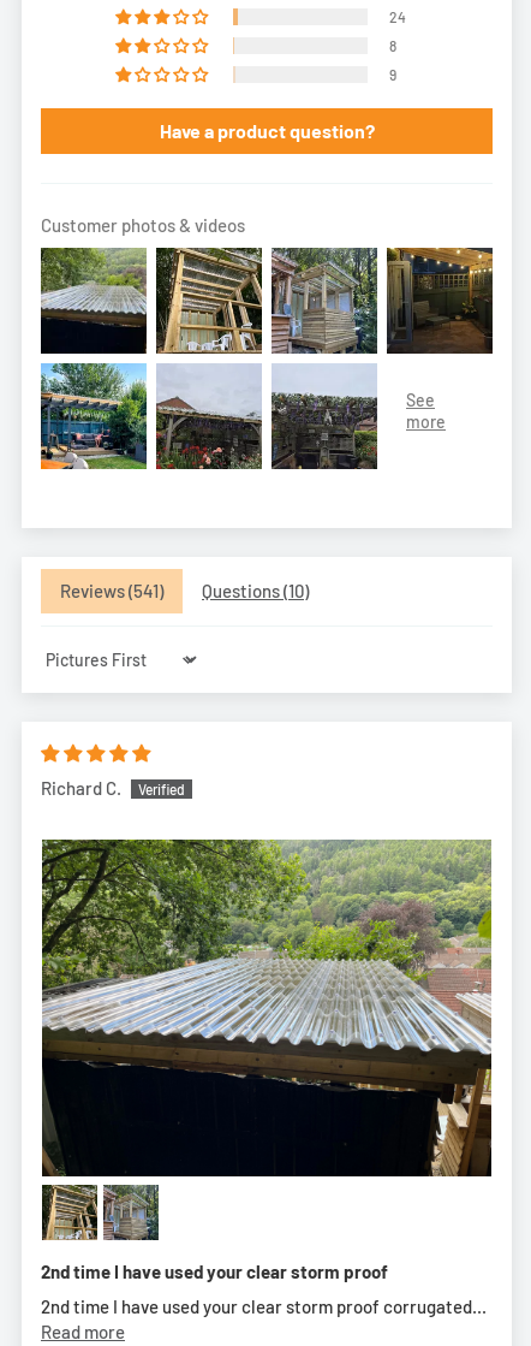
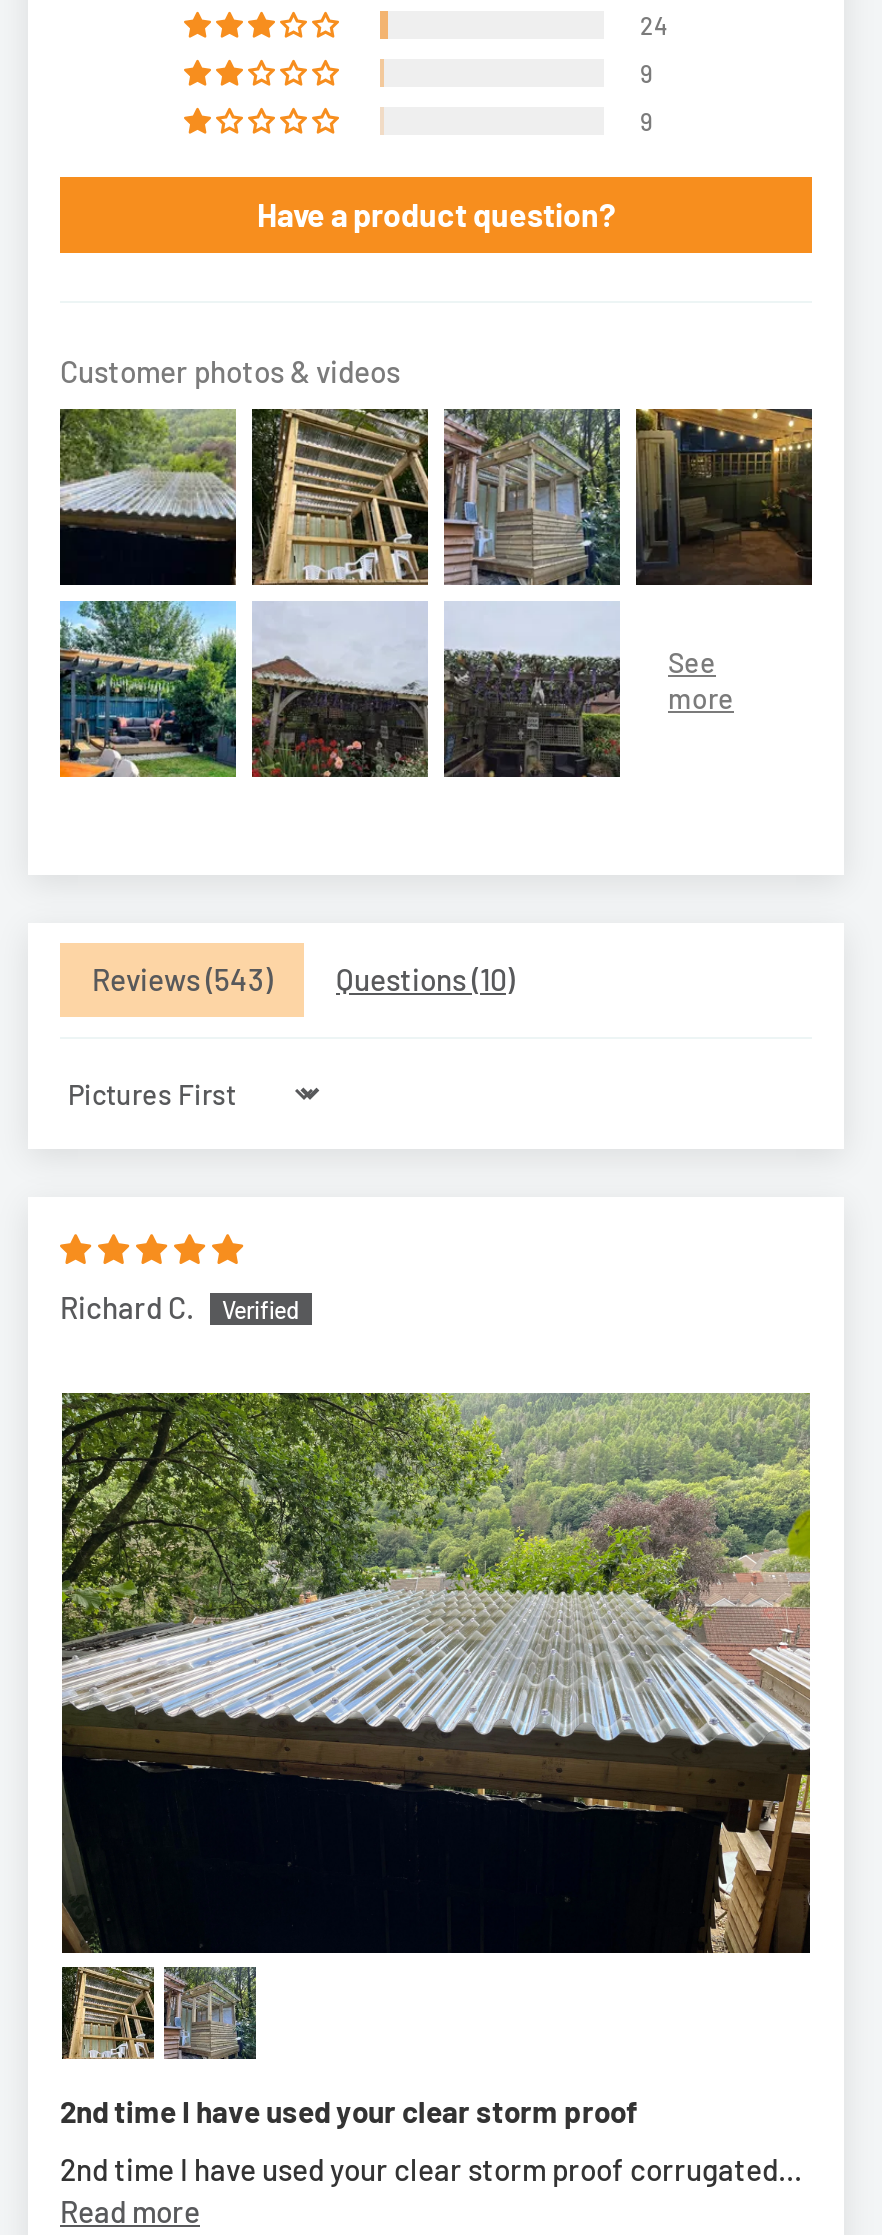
- 8
+ 9

- Reviews (541) Questions (10)
+ Reviews (543) Questions (10)
